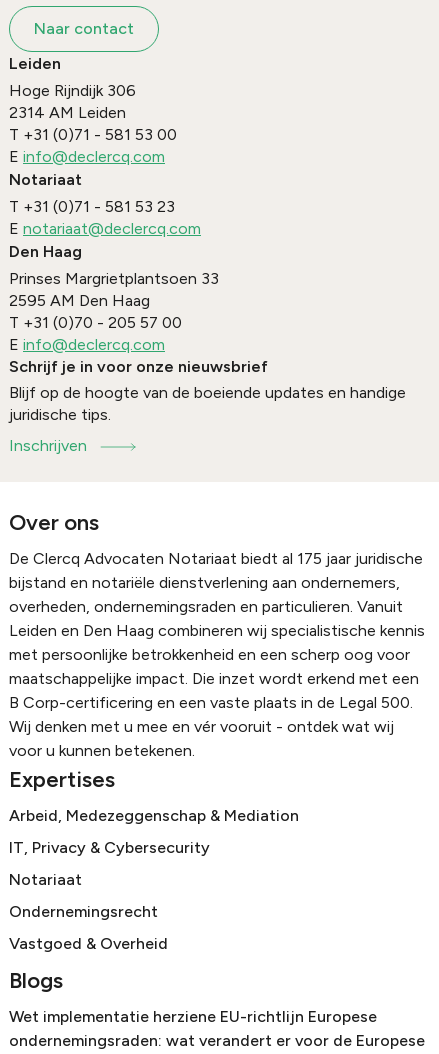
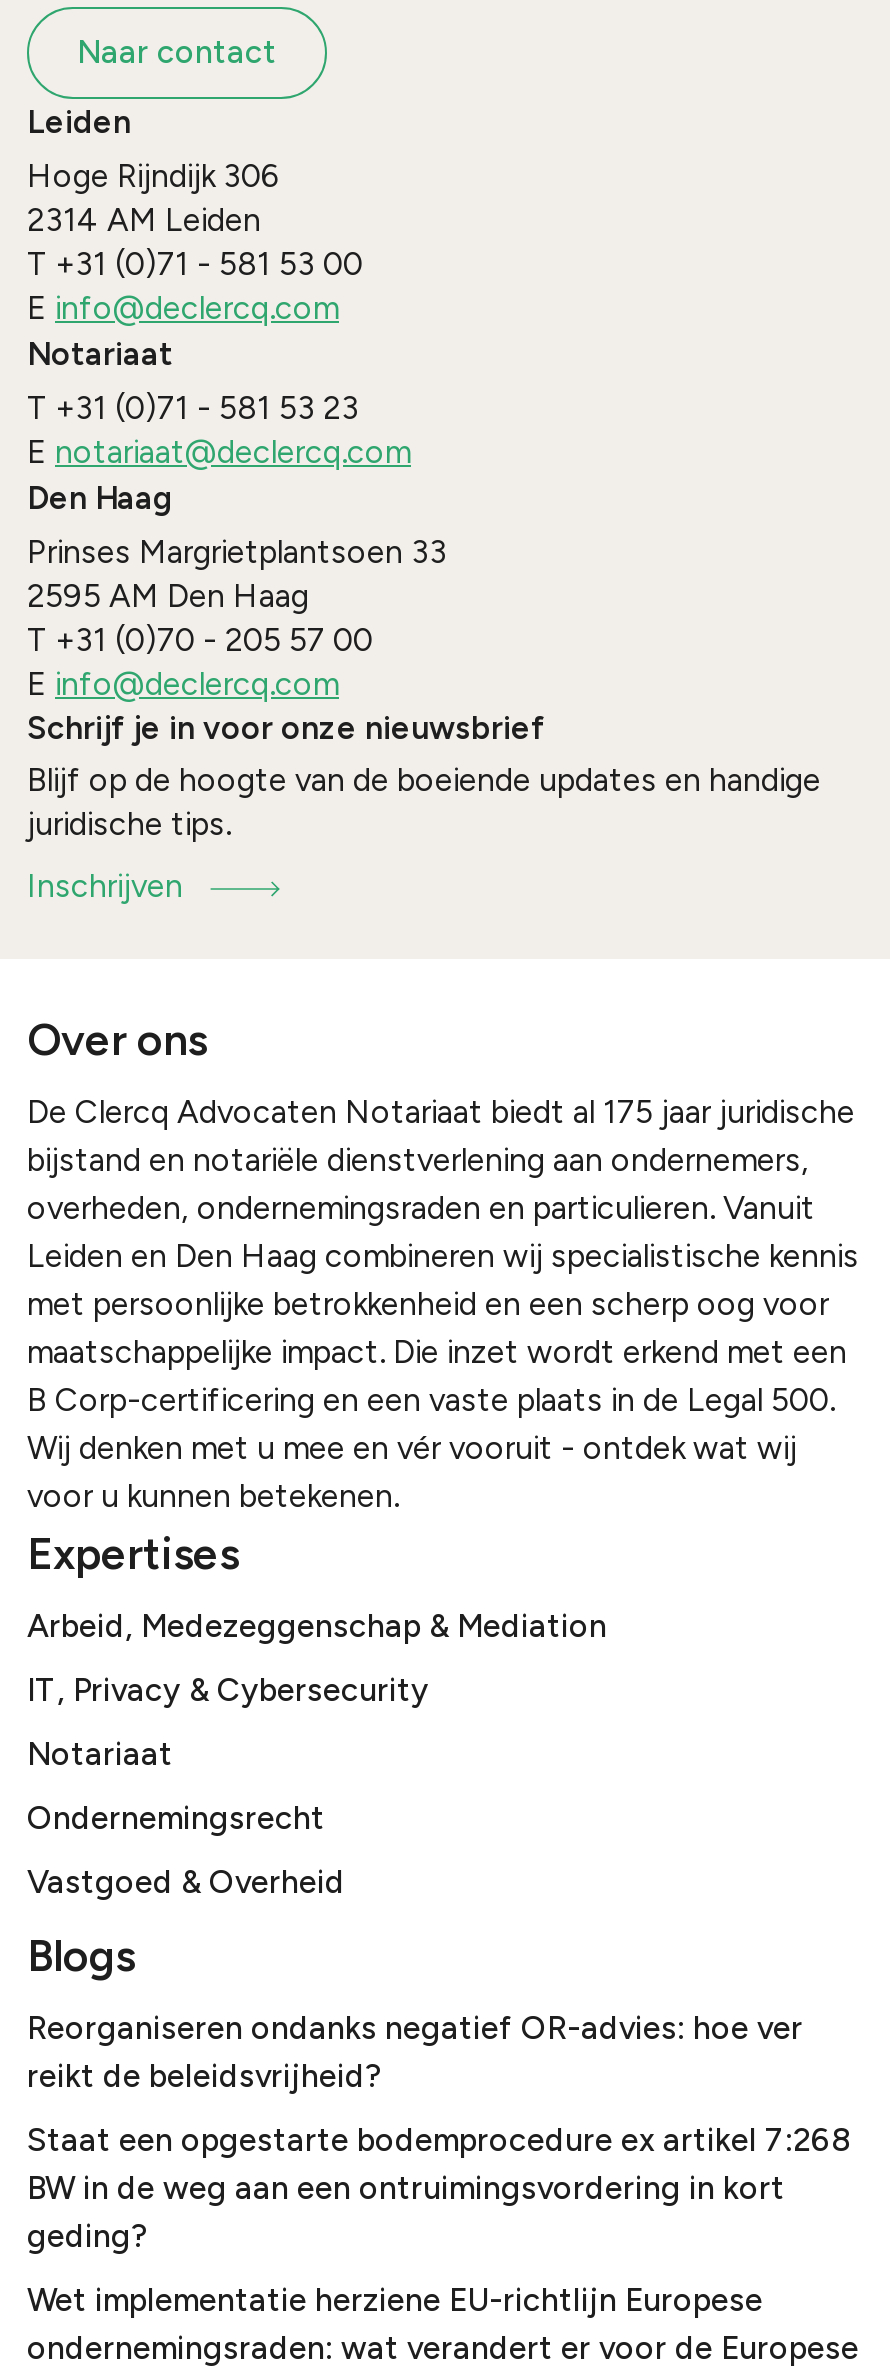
+ Reorganiseren ondanks negatief OR-advies: hoe ver
+ reikt de beleidsvrijheid?
+ Staat een opgestarte bodemprocedure ex artikel 7:268
+ BW in de weg aan een ontruimingsvordering in kort
+ geding?
